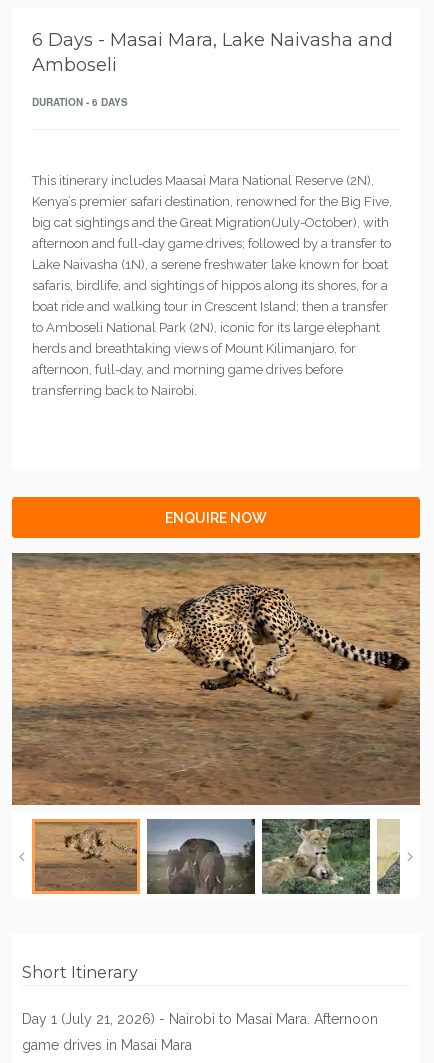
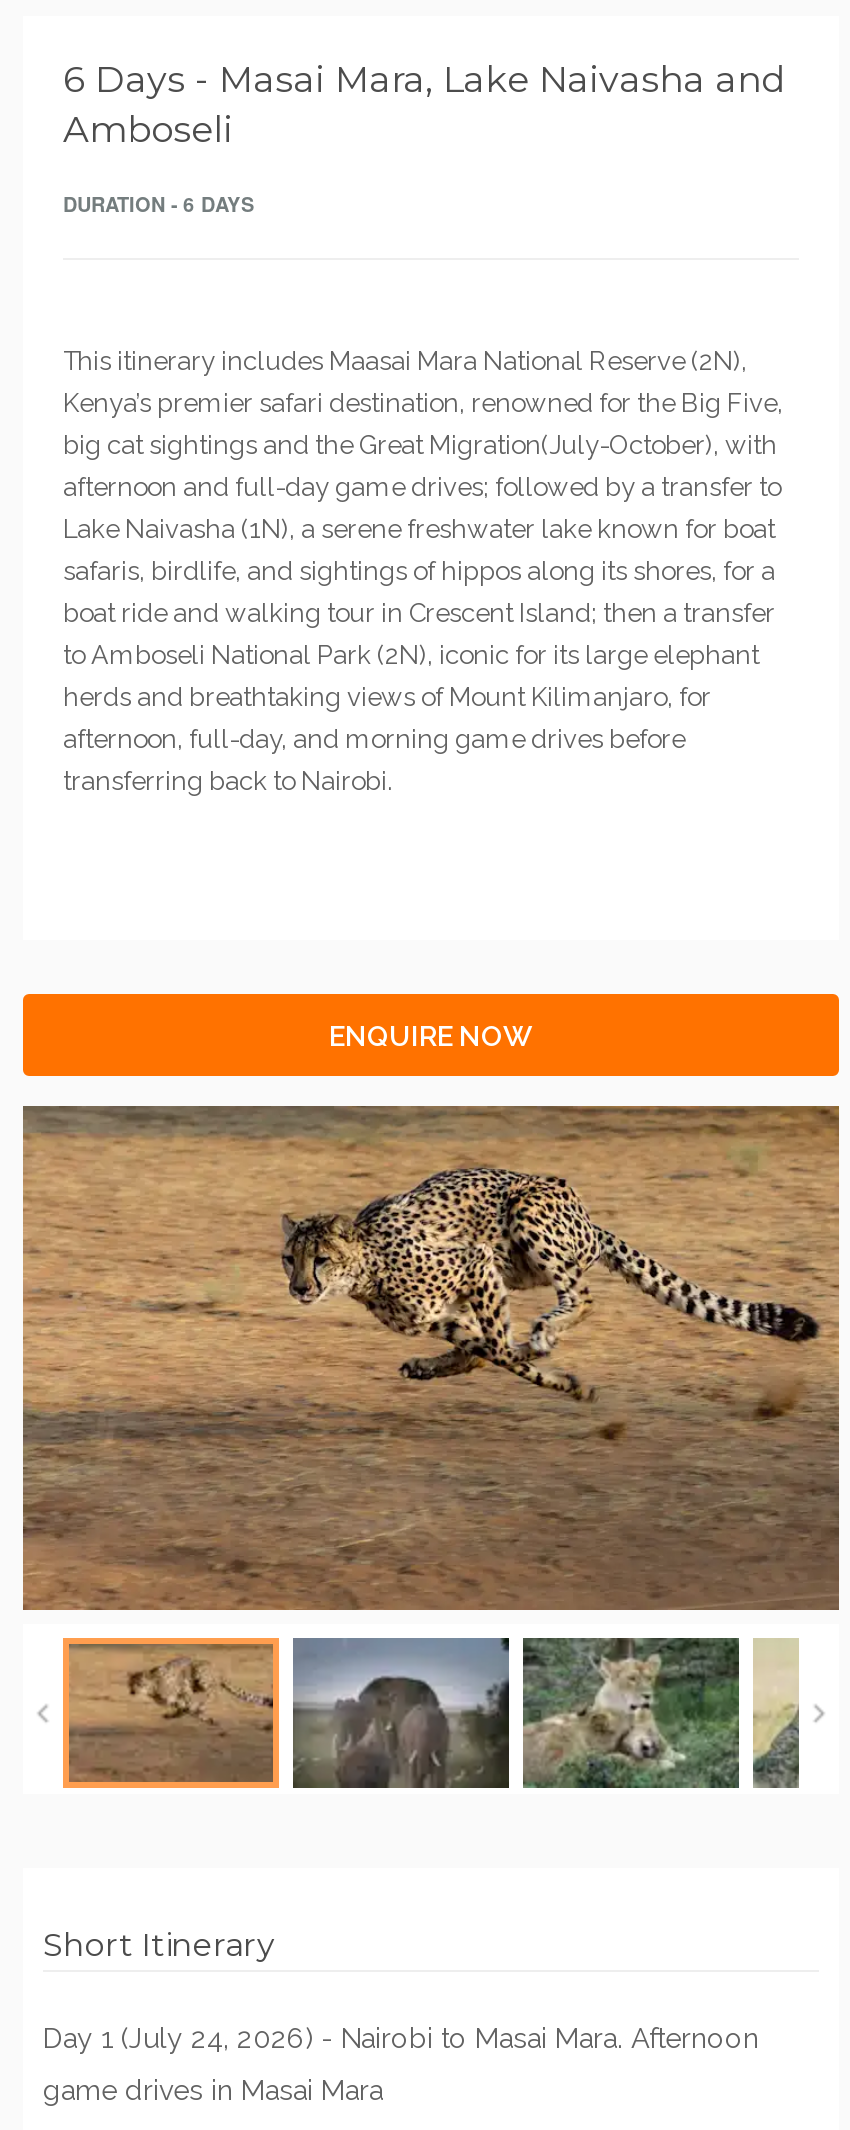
- Day 1 (July 21, 2026) - Nairobi to Masai Mara. Afternoon
+ Day 1 (July 24, 2026) - Nairobi to Masai Mara. Afternoon
